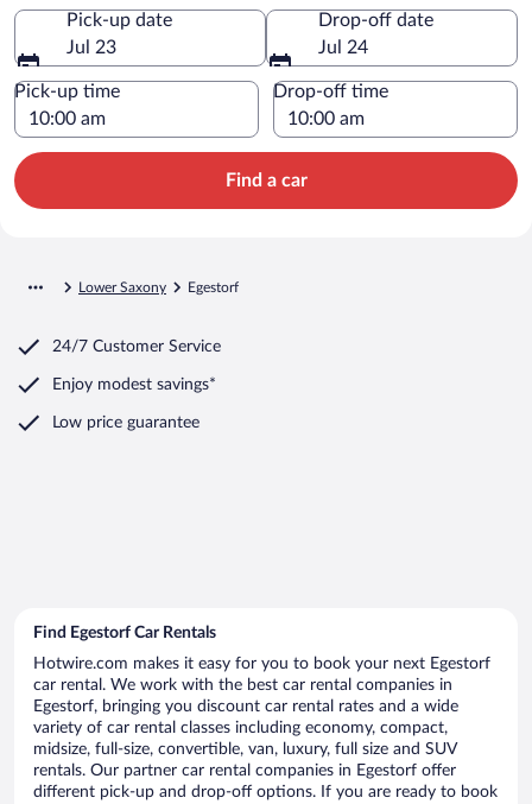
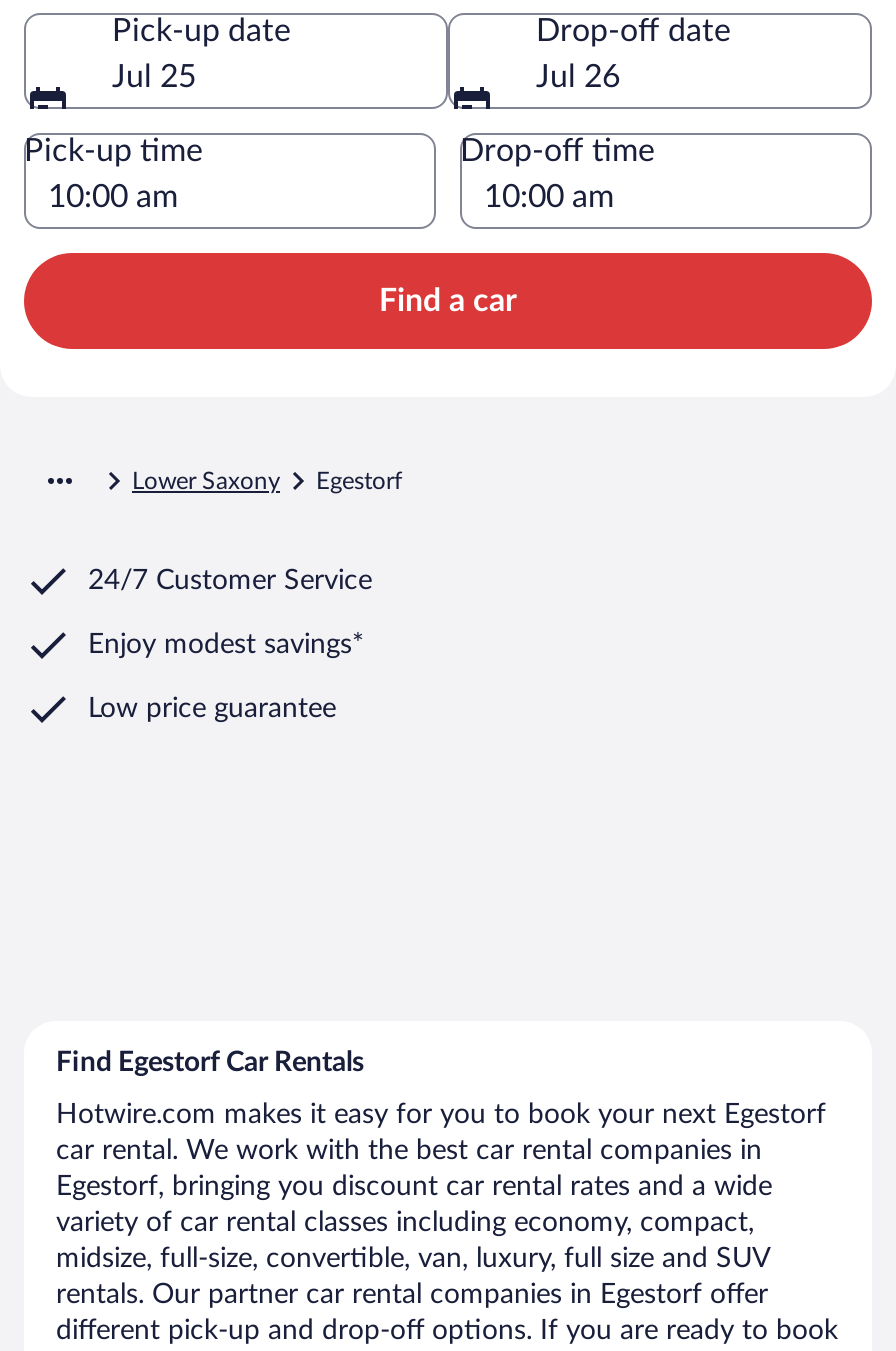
- Jul 23
+ Jul 25

- Jul 24
+ Jul 26
